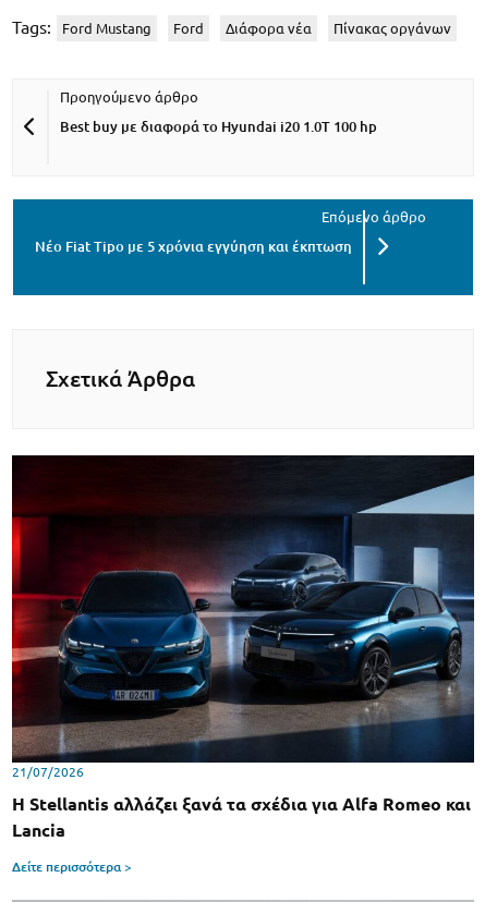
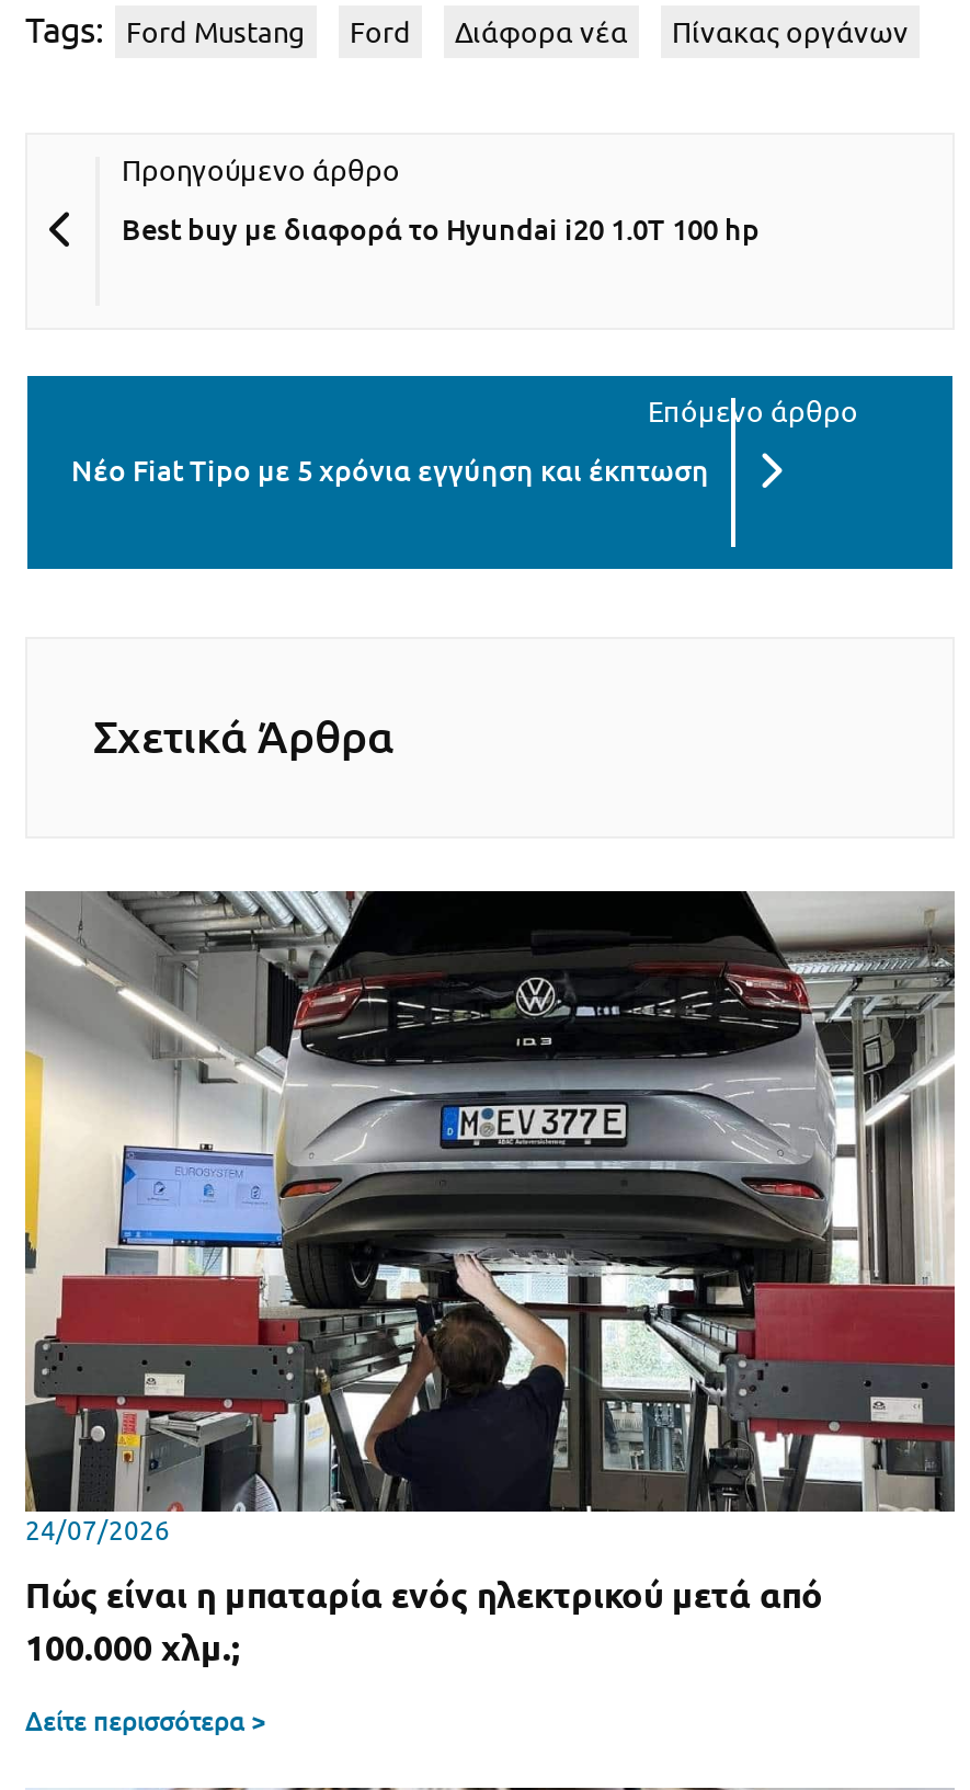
- [image]
- 21/07/2026
+ [image]
+ 24/07/2026

- Η Stellantis αλλάζει ξανά τα σχέδια για Alfa Romeo και
- Lancia
+ Πώς είναι η μπαταρία ενός ηλεκτρικού μετά από
+ 100.000 χλμ.;
